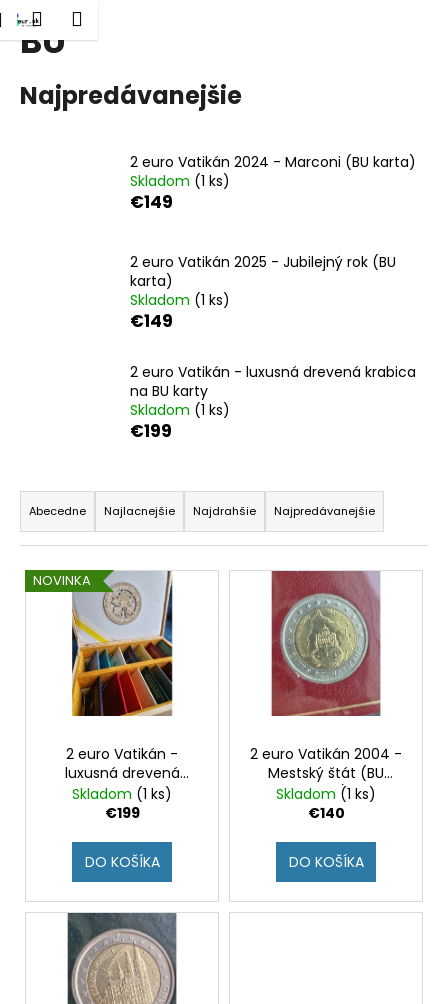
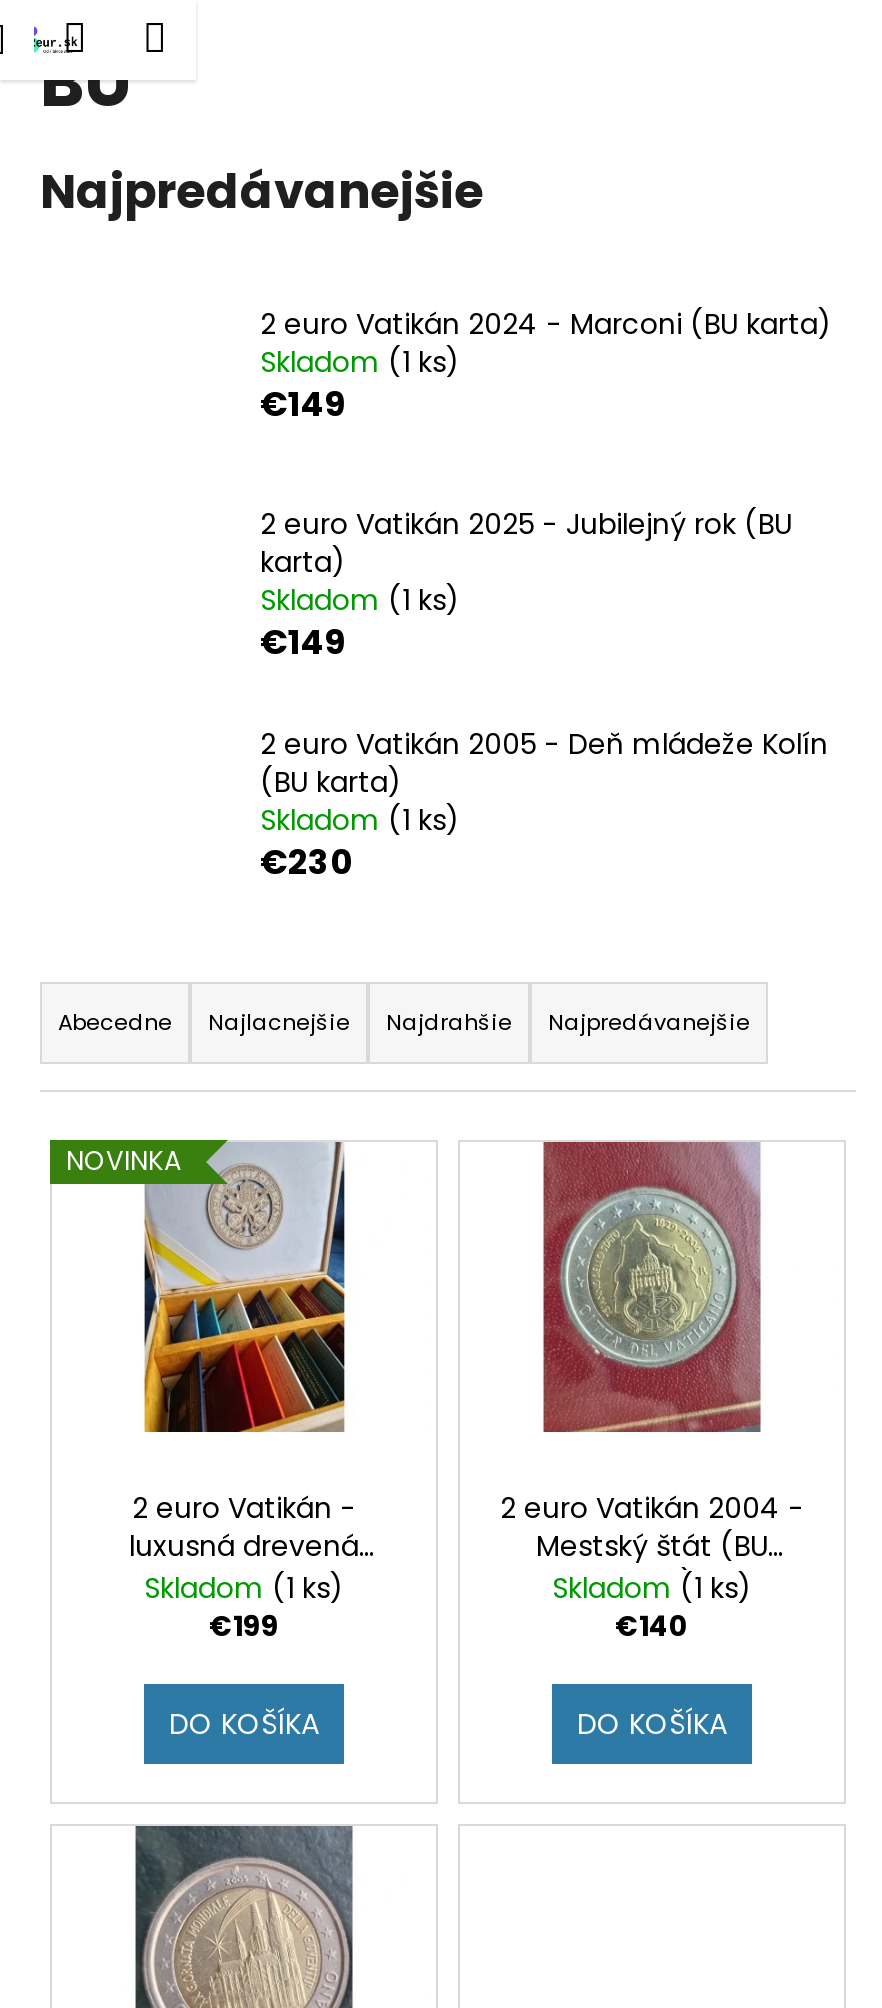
- 2 euro Vatikán - luxusná drevená krabica
- na BU karty
+ 2 euro Vatikán 2005 - Deň mládeže Kolín
+ (BU karta)

- €199
+ €230
